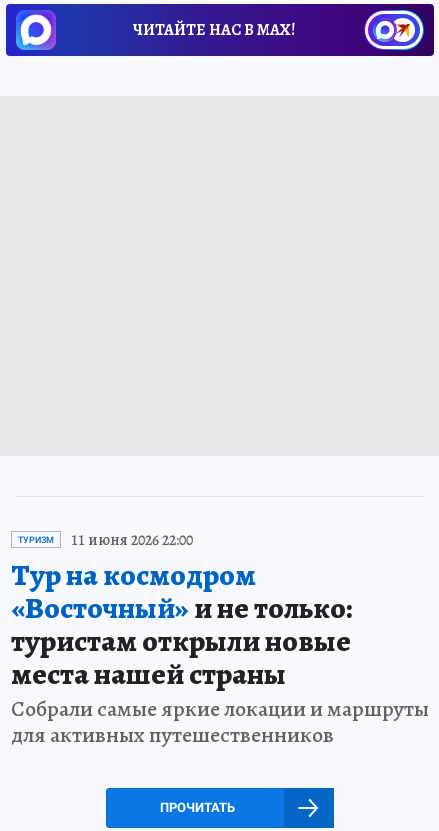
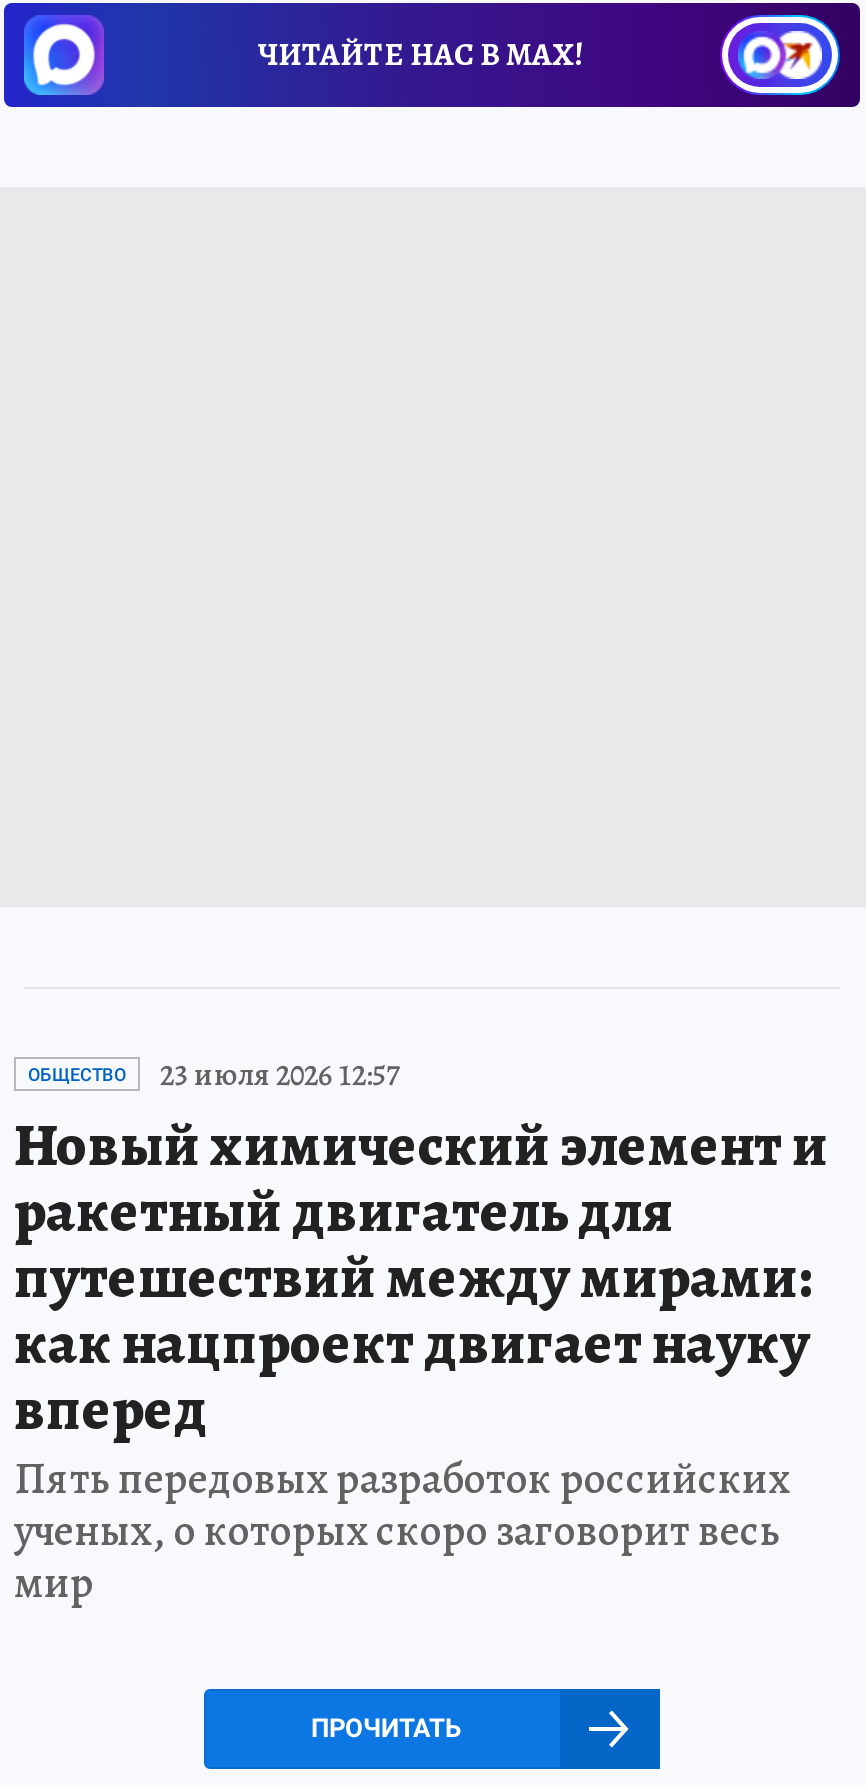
- ТУРИЗМ
- 11 июня 2026 22:00
- Тур на космодром
- «Восточный»и не только:
- туристам открыли новые
- места нашей страны
- Собрали самые яркие локации и маршруты
- для активных путешественников
+ ОБЩЕСТВО
+ 23 июля 2026 12:57
+ Новый химический элемент и
+ ракетный двигатель для
+ путешествий между мирами:
+ как нацпроект двигает науку
+ вперед
+ Пять передовых разработок российских
+ ученых, о которых скоро заговорит весь
+ мир
